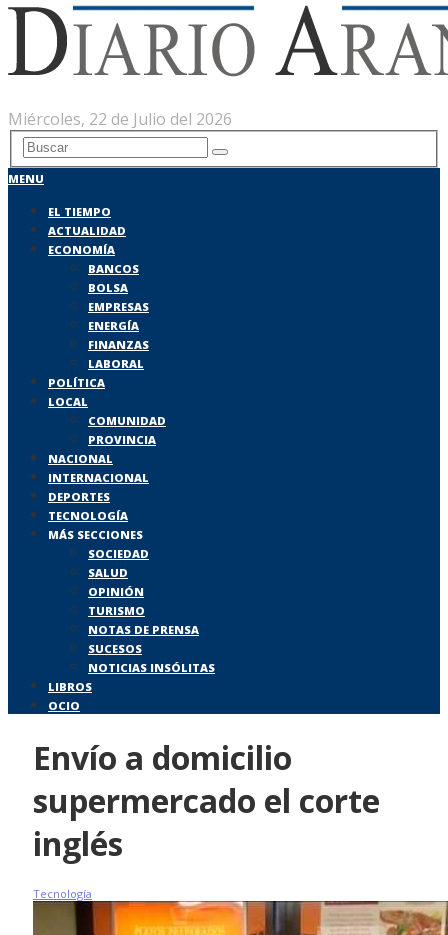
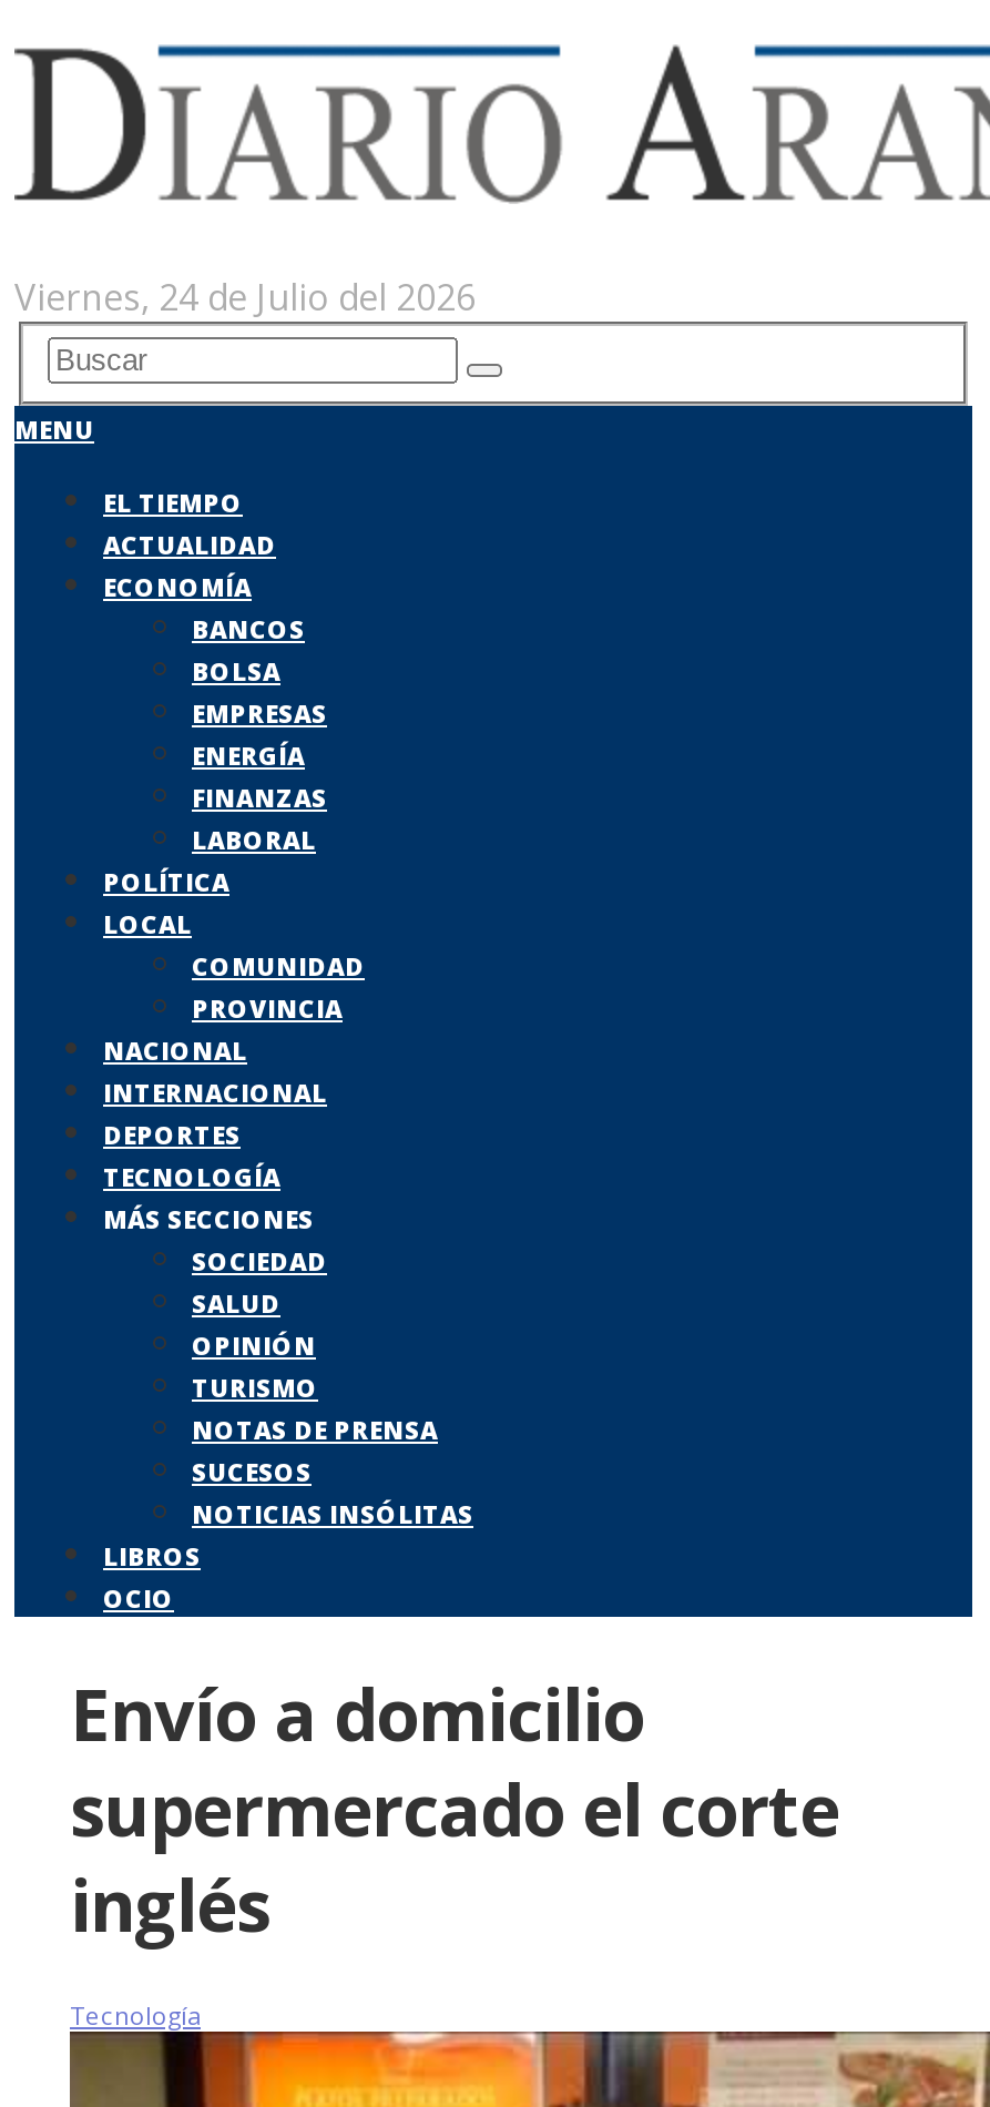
- Miércoles, 22 de Julio del 2026
+ Viernes, 24 de Julio del 2026
